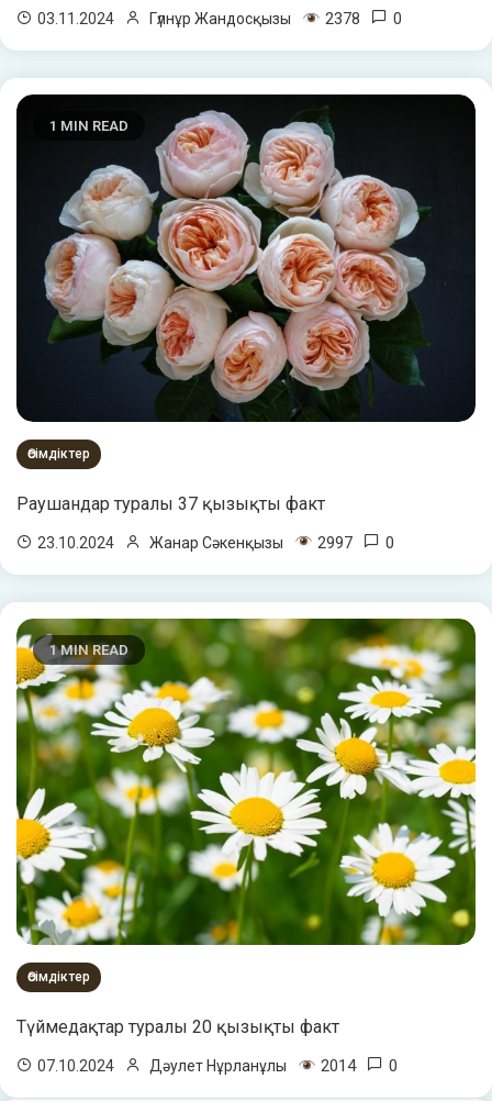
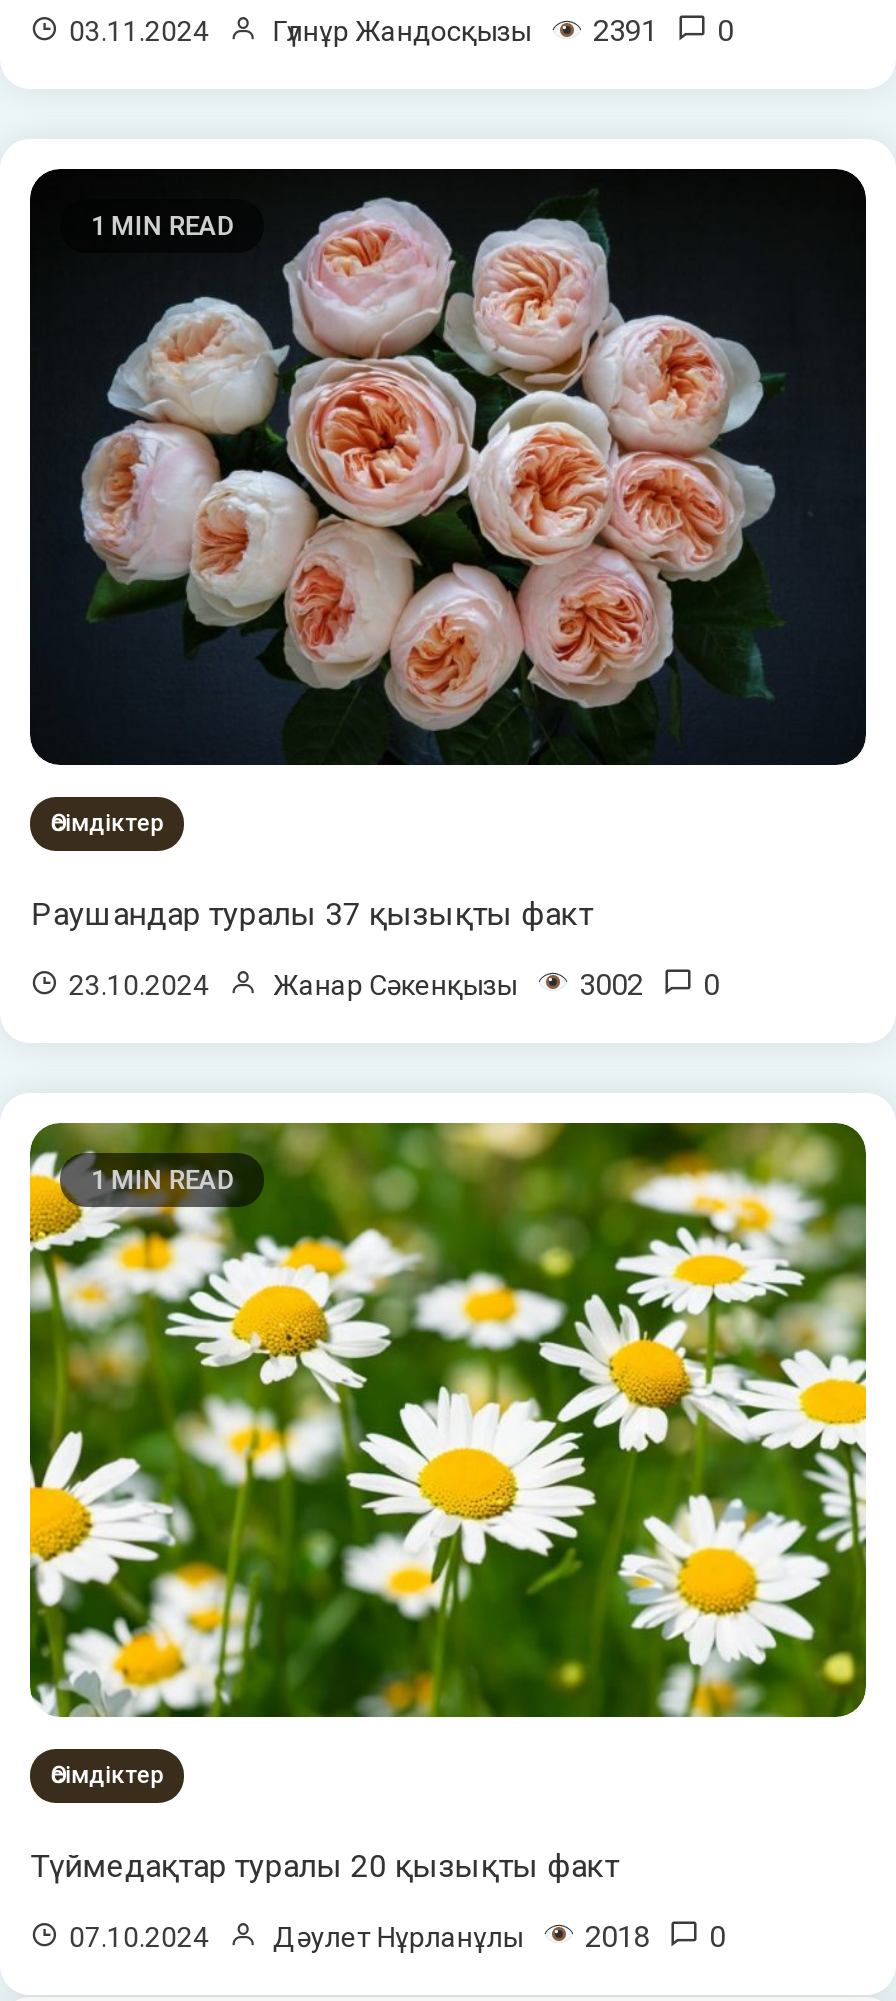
- Гүлнұр Жандосқызы 2378 0
+ Гүлнұр Жандосқызы 2391 0

- 23.10.2024 Жанар Сәкенқызы 2997 0
+ 23.10.2024 Жанар Сәкенқызы 3002 0

- 07.10.2024 Дәулет Нұрланұлы 2014 0
+ 07.10.2024 Дәулет Нұрланұлы 2018 0
